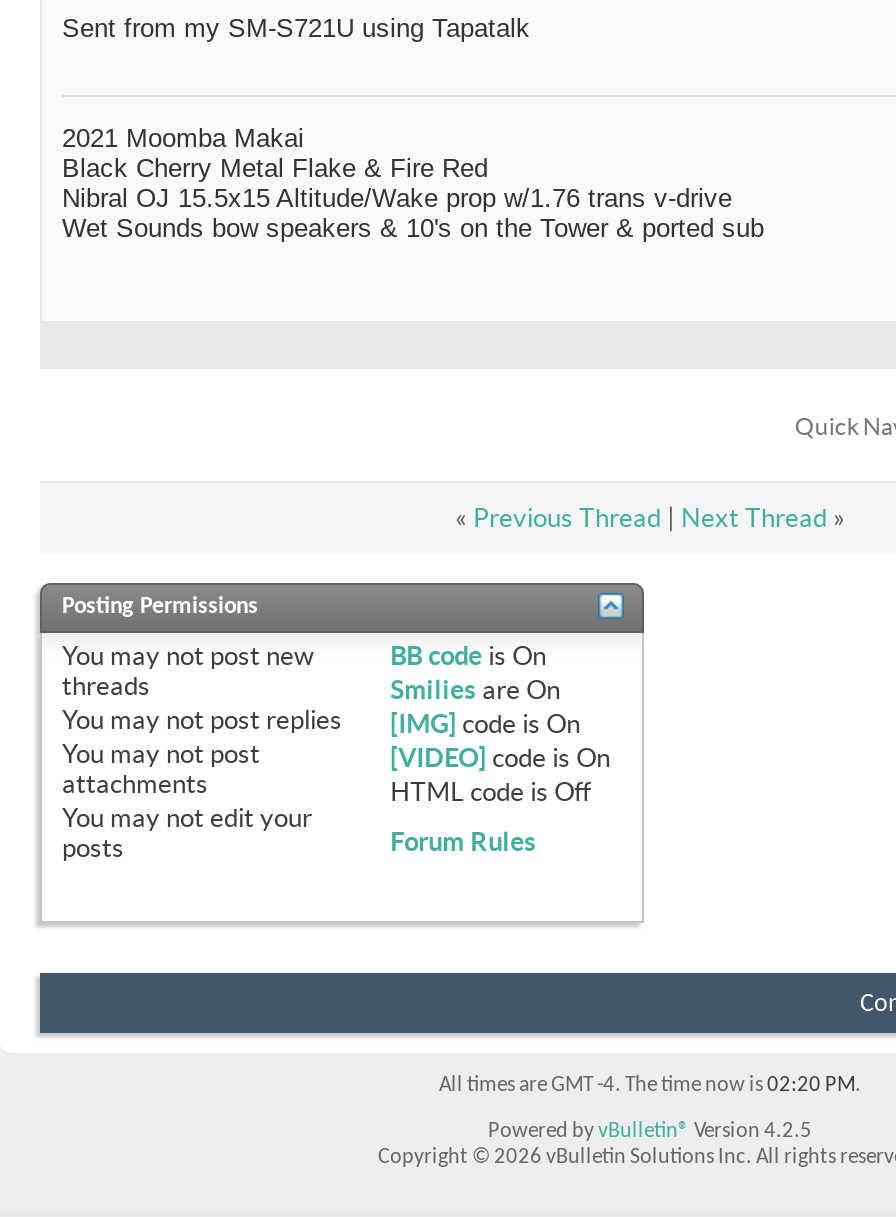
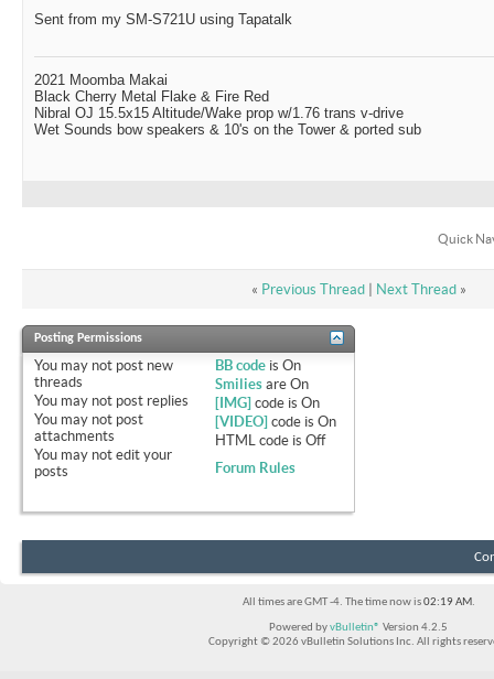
- All times are GMT -4. The time now is 02:20 PM.
+ All times are GMT -4. The time now is 02:19 AM.
